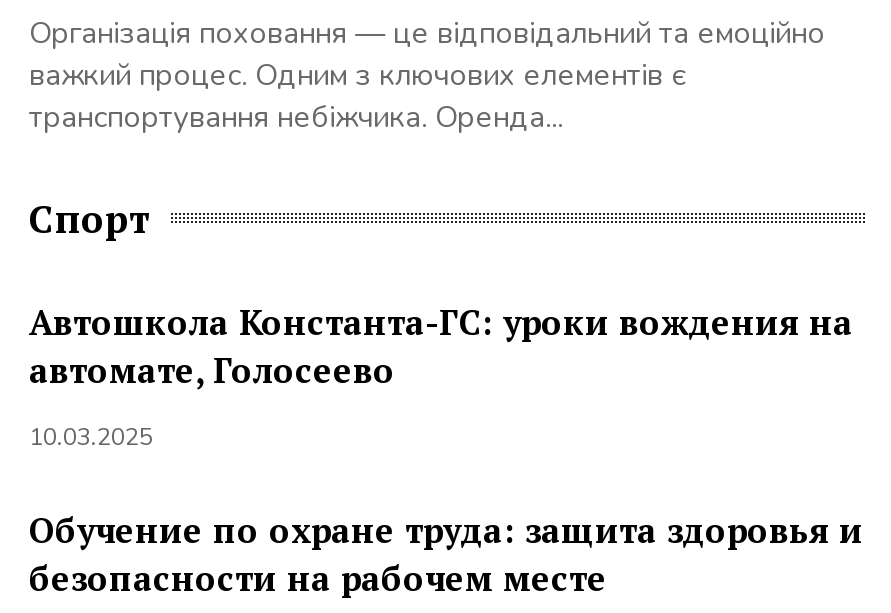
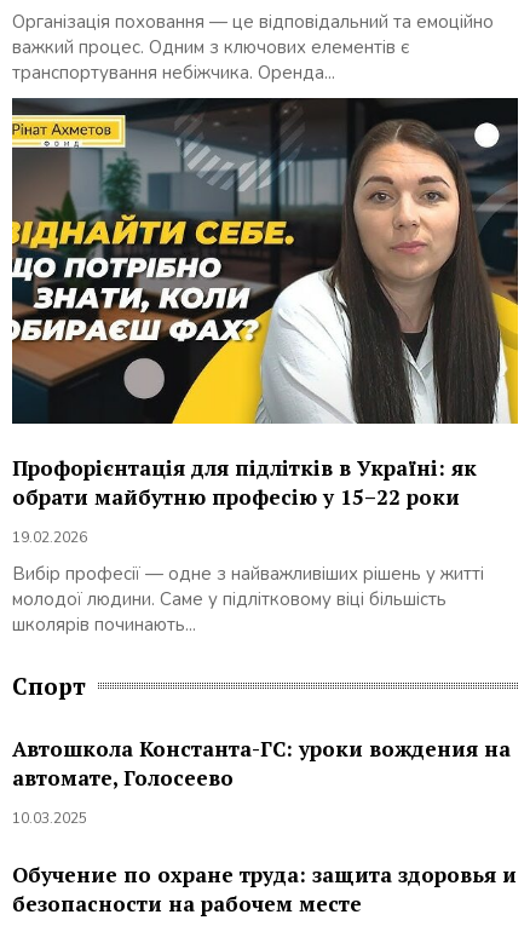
+ [image]
+ Профорієнтація для підлітків в Україні: як
+ обрати майбутню професію у 15–22 роки
+ 19.02.2026
+ Вибір професії — одне з найважливіших рішень у житті
+ молодої людини. Саме у підлітковому віці більшість
+ школярів починають...
